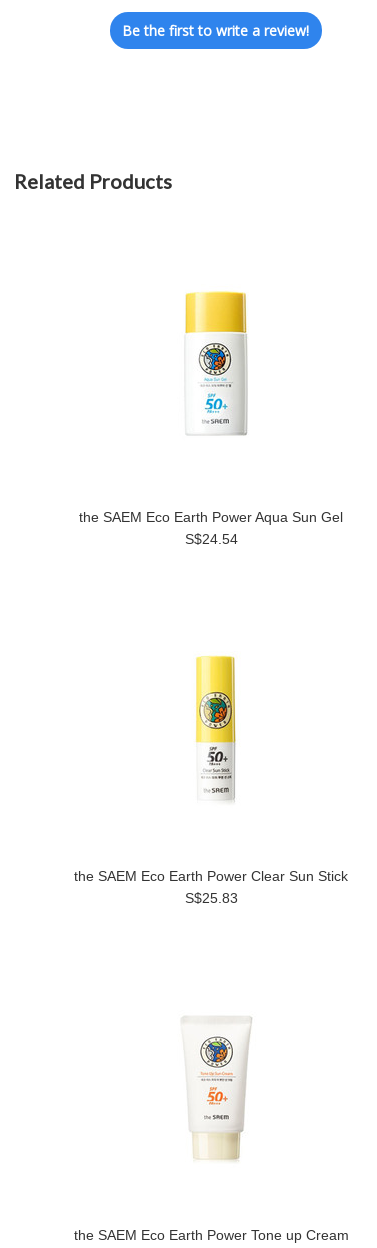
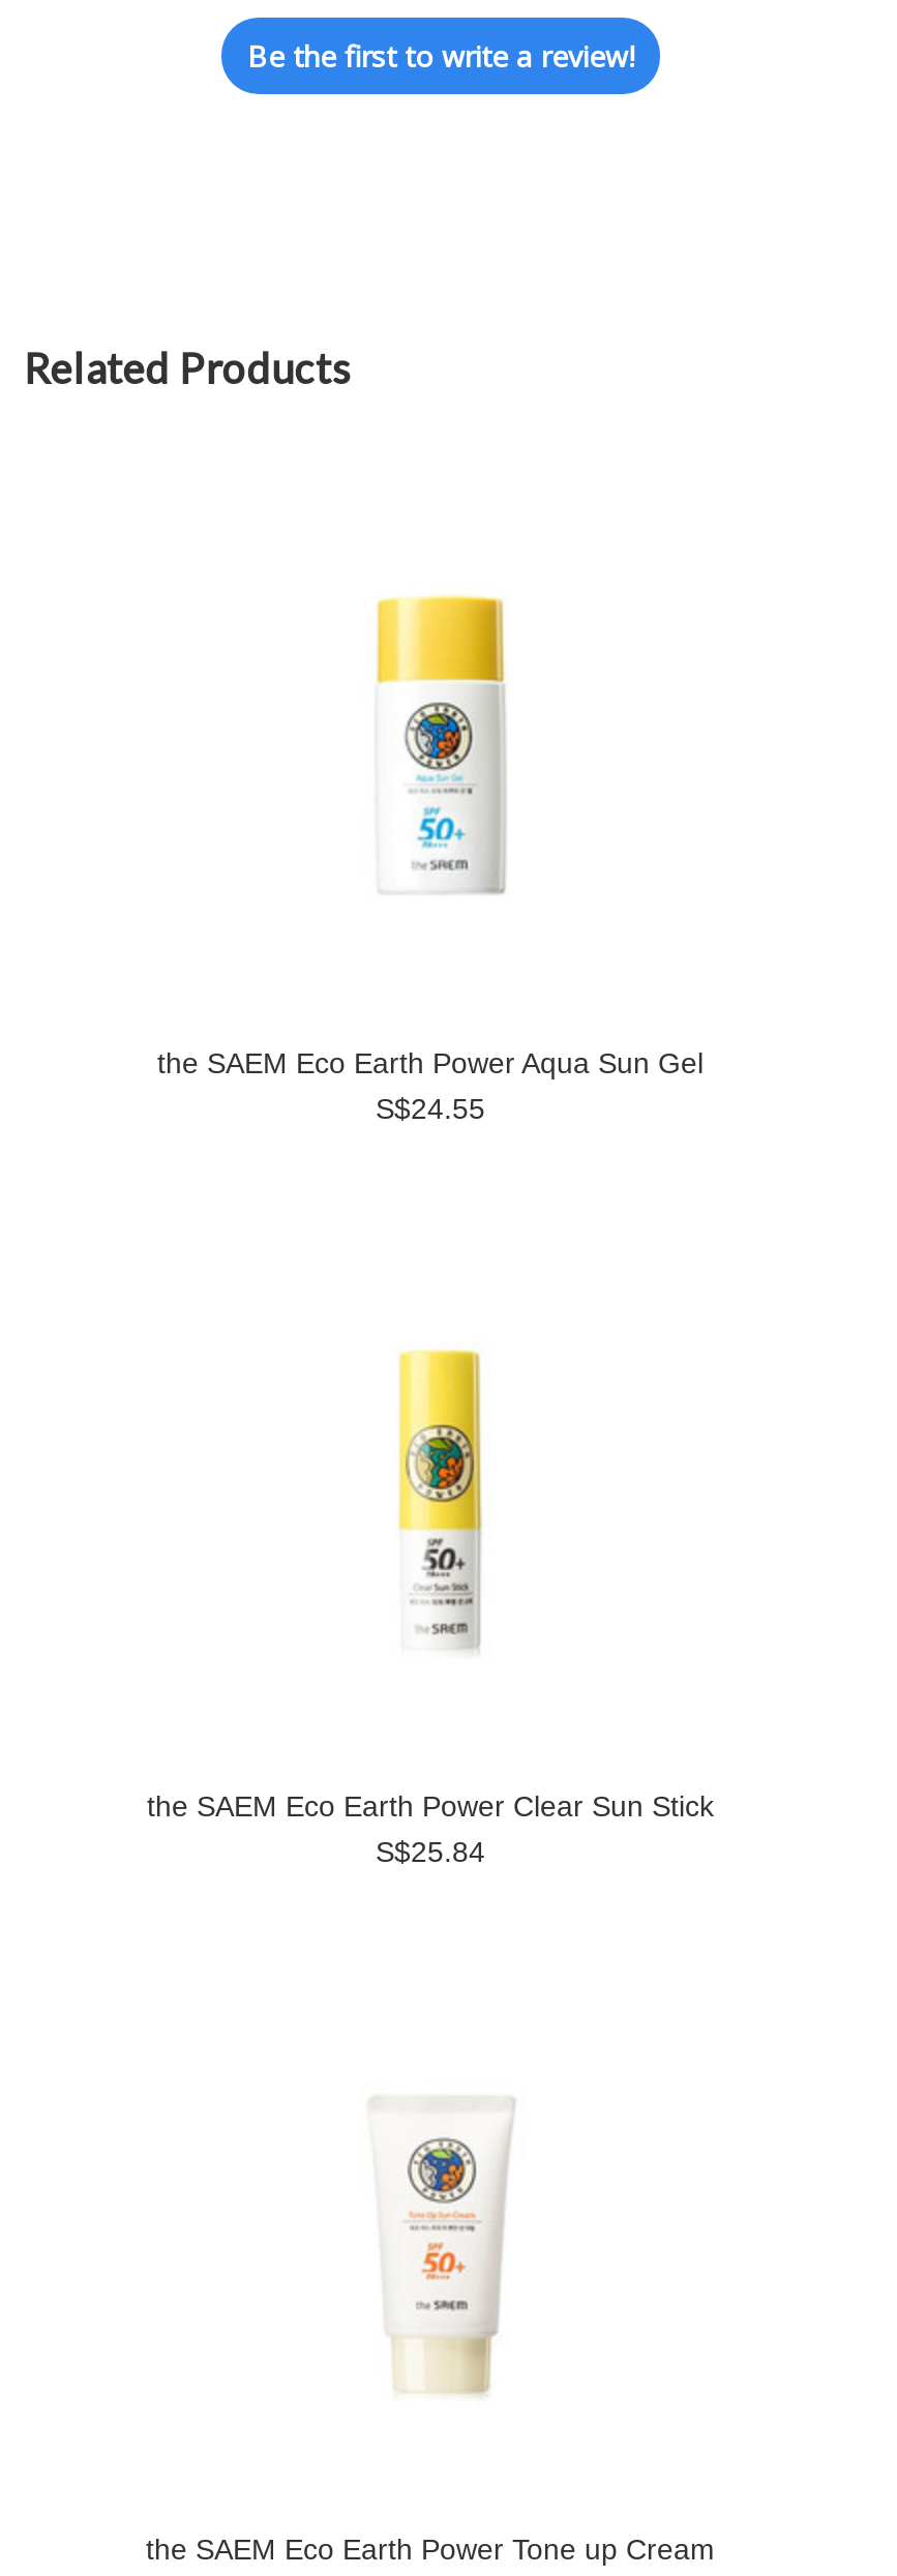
- S$24.54
+ S$24.55

- S$25.83
+ S$25.84
